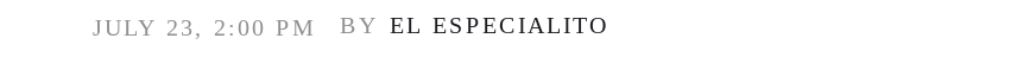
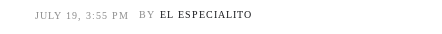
- JULY 23, 2:00 PM BY EL ESPECIALITO
+ JULY 19, 3:55 PM BY EL ESPECIALITO
